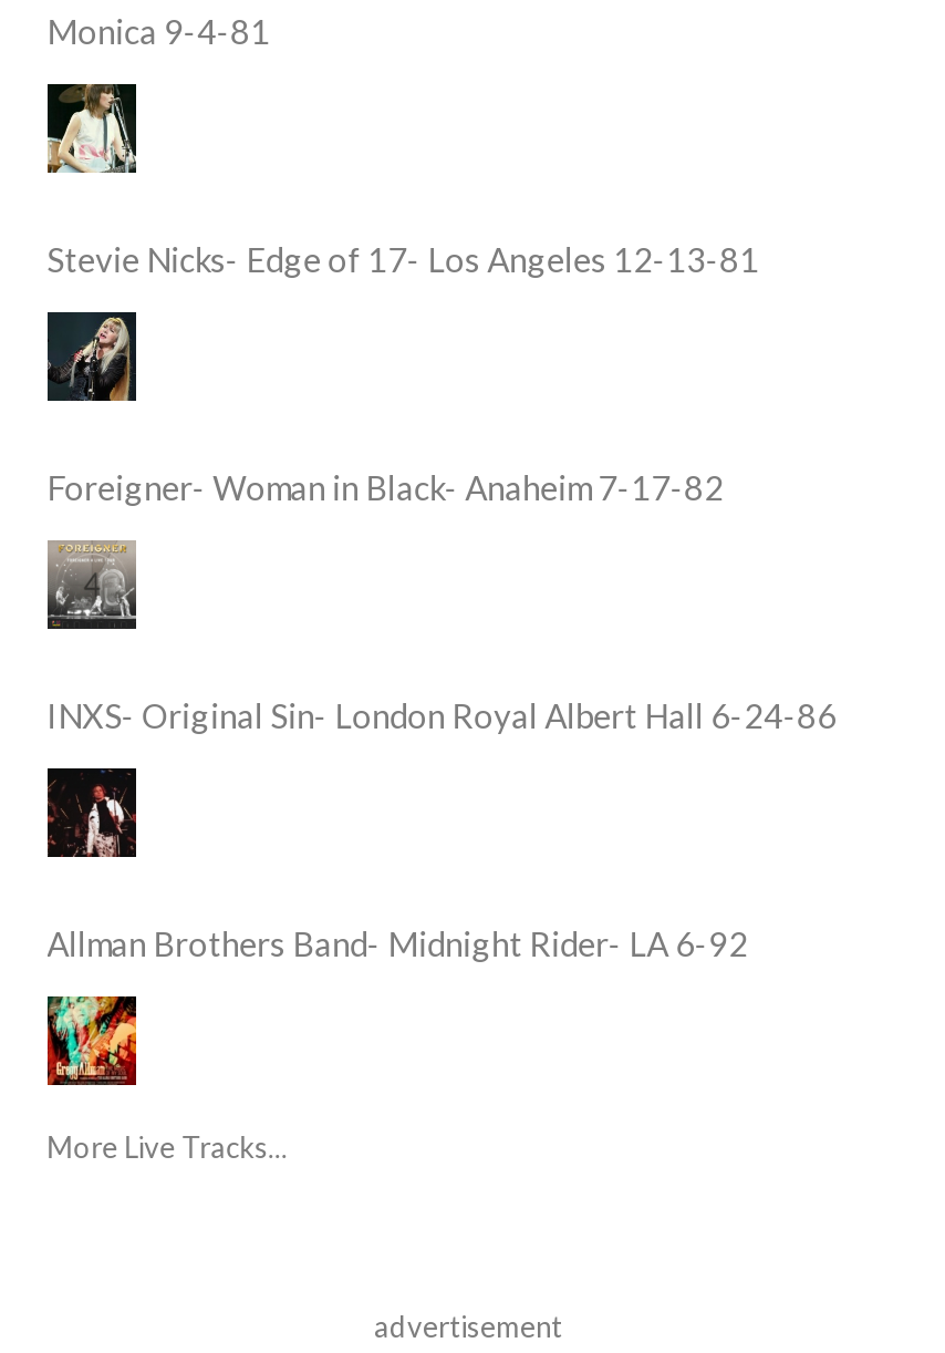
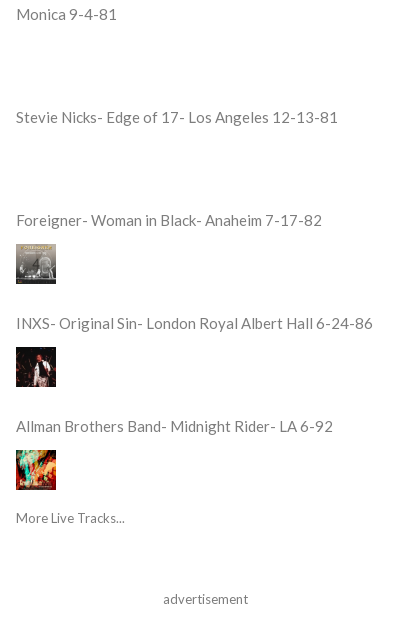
- [image]

- [image]
